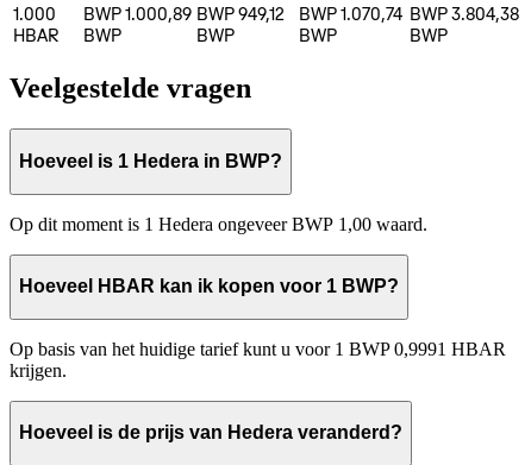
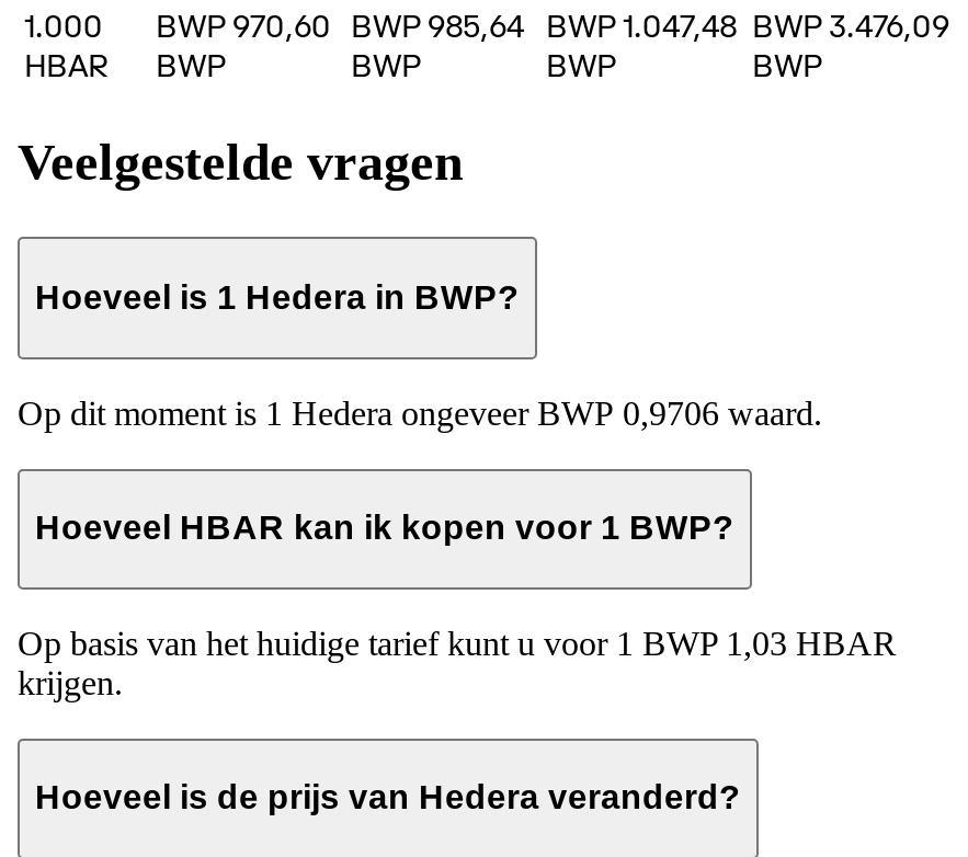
- BWP 1.000,89
+ BWP 970,60

- BWP 949,12
+ BWP 985,64

- BWP 1.070,74
+ BWP 1.047,48

- BWP 3.804,38
+ BWP 3.476,09

- Op dit moment is 1 Hedera ongeveer BWP 1,00 waard.
+ Op dit moment is 1 Hedera ongeveer BWP 0,9706 waard.

- Op basis van het huidige tarief kunt u voor 1 BWP 0,9991 HBAR
+ Op basis van het huidige tarief kunt u voor 1 BWP 1,03 HBAR
